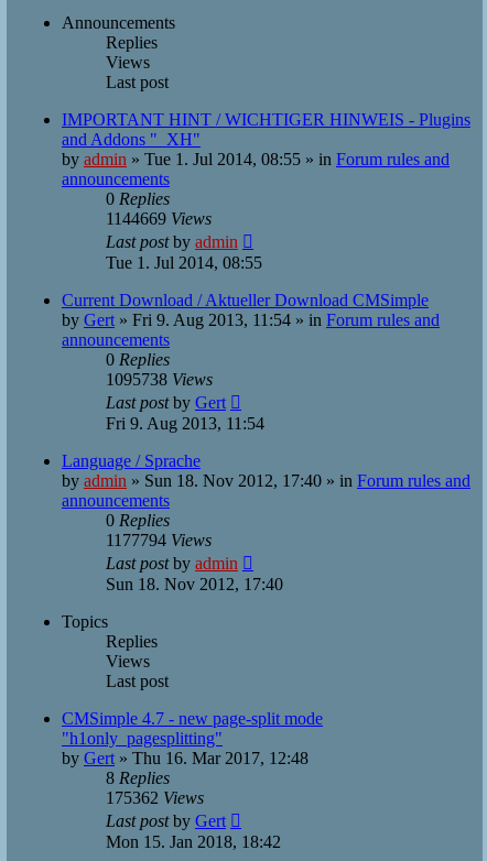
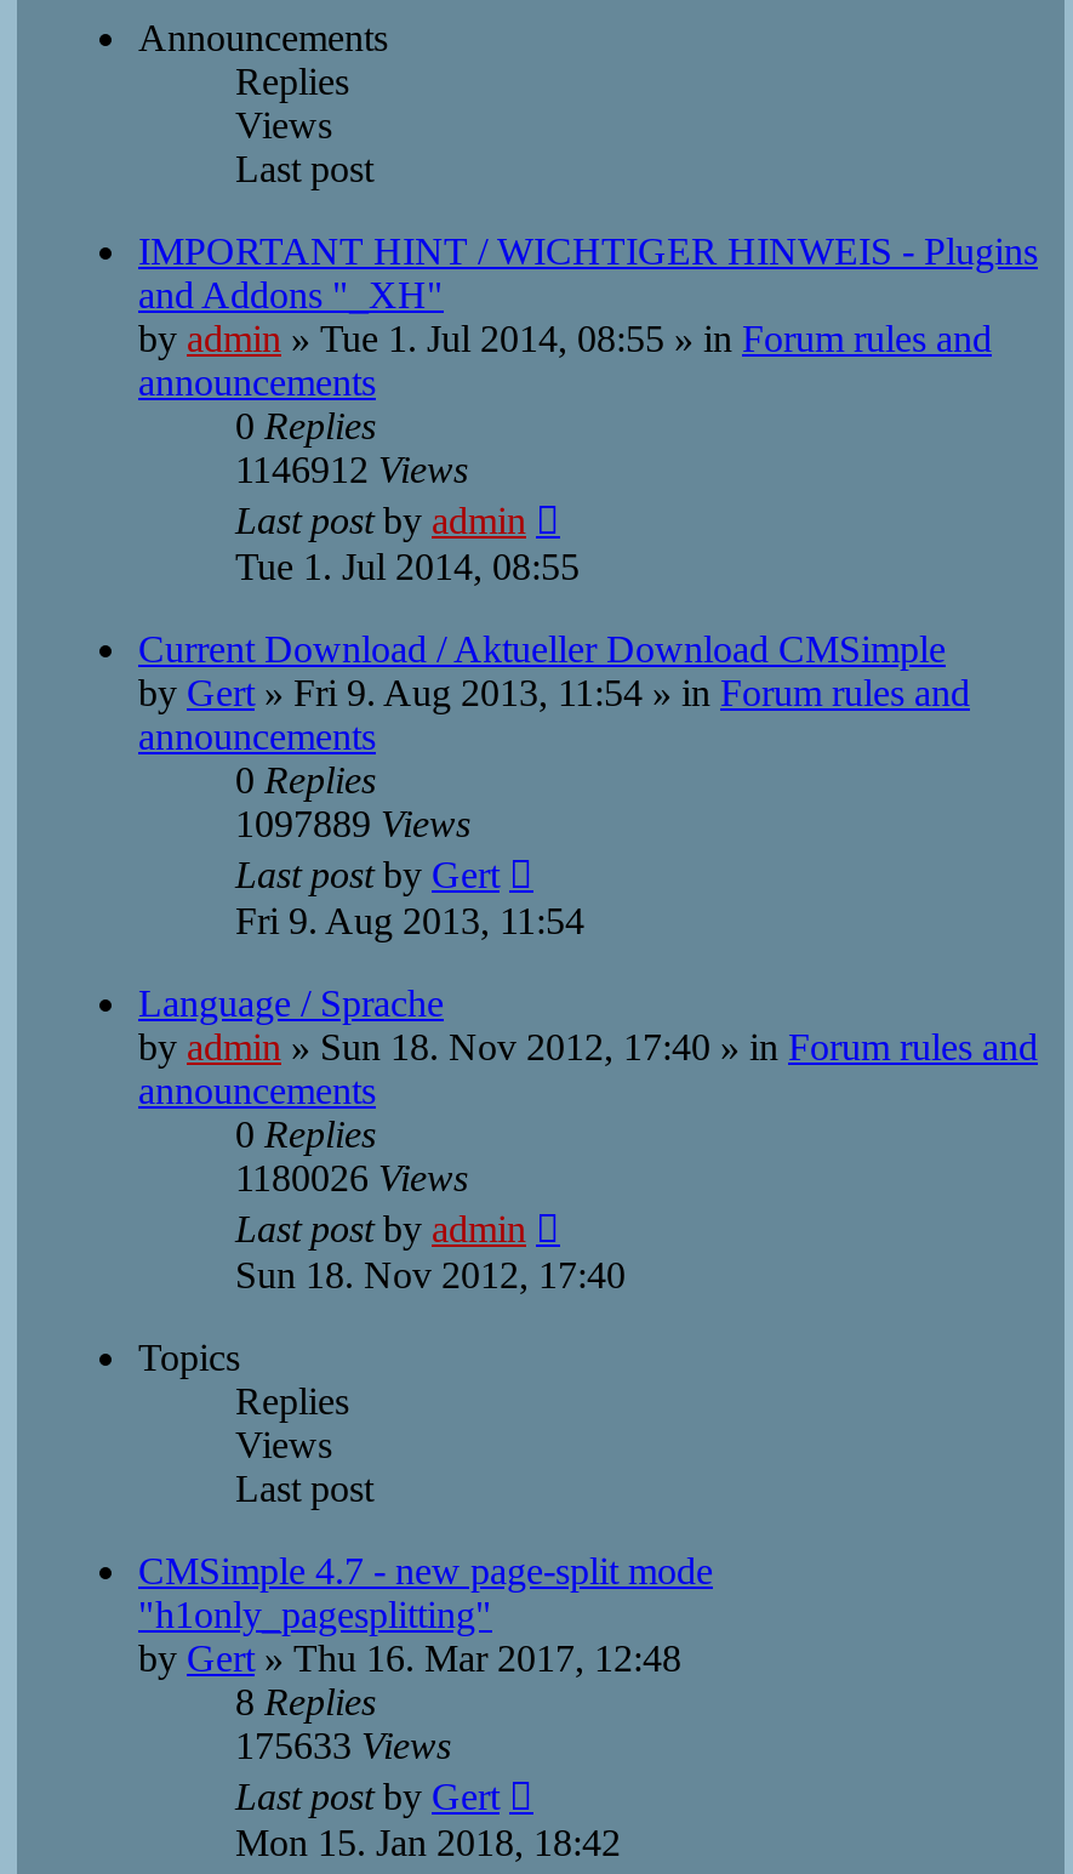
- 1144669 Views
+ 1146912 Views

- 1095738 Views
+ 1097889 Views

- 1177794 Views
+ 1180026 Views

- 175362 Views
+ 175633 Views
